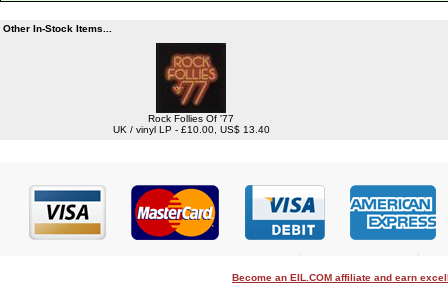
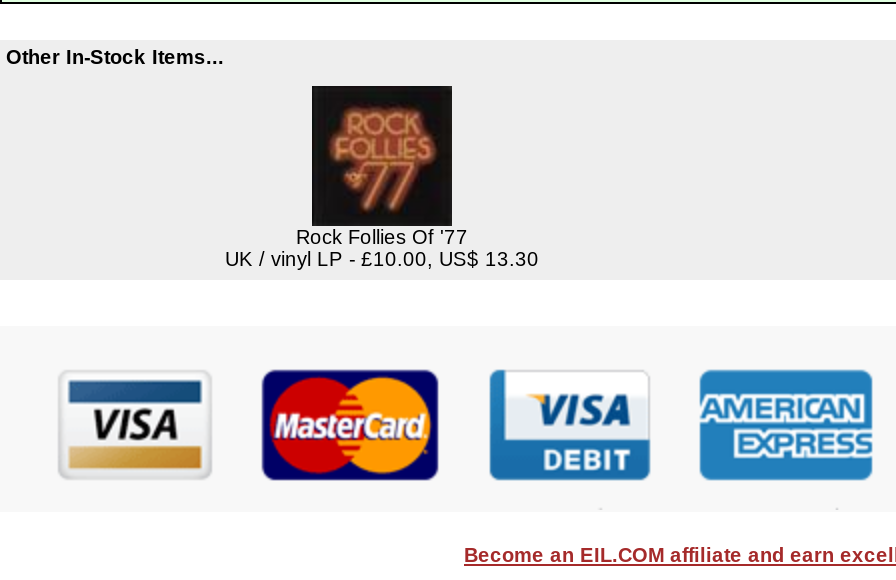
- UK / vinyl LP - £10.00, US$ 13.40
+ UK / vinyl LP - £10.00, US$ 13.30
